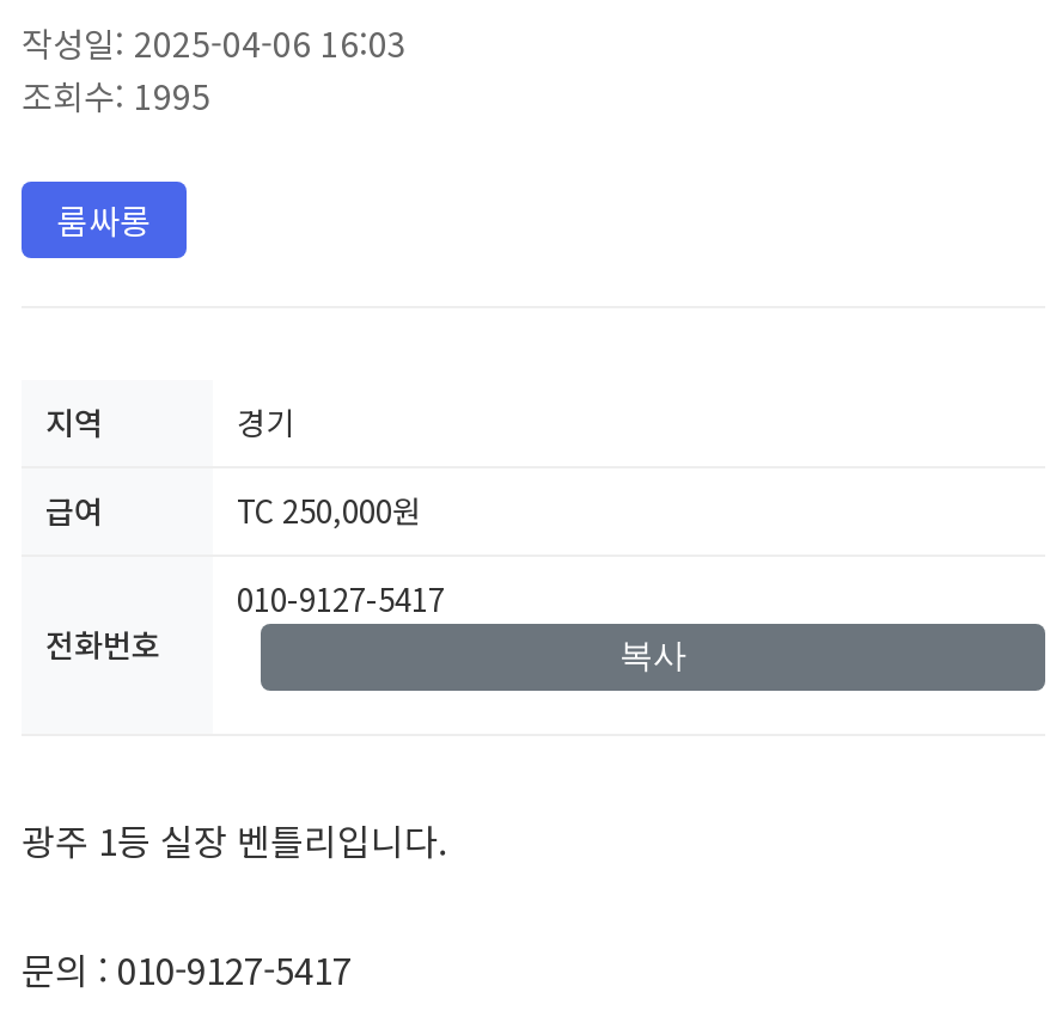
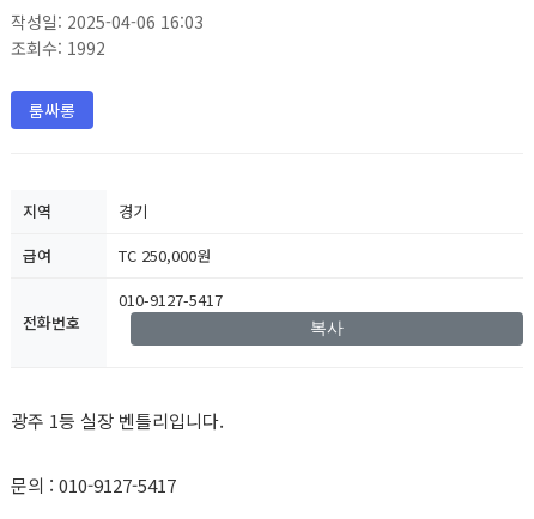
- 조회수: 1995
+ 조회수: 1992
